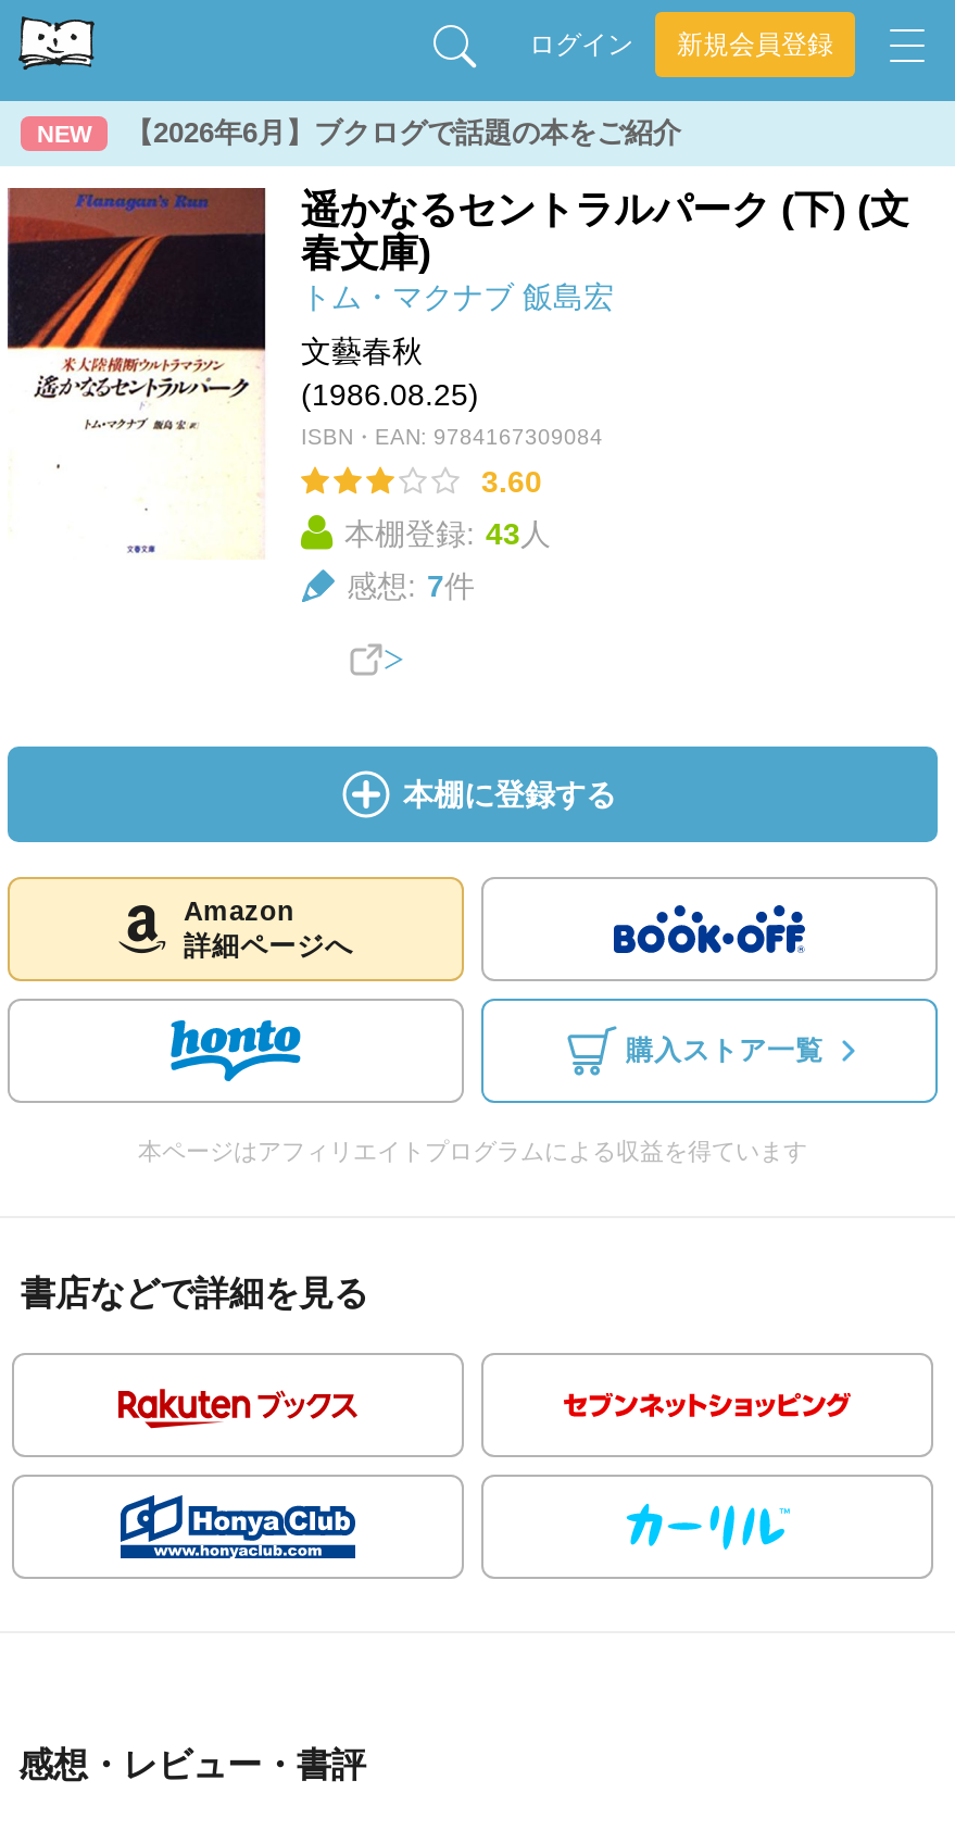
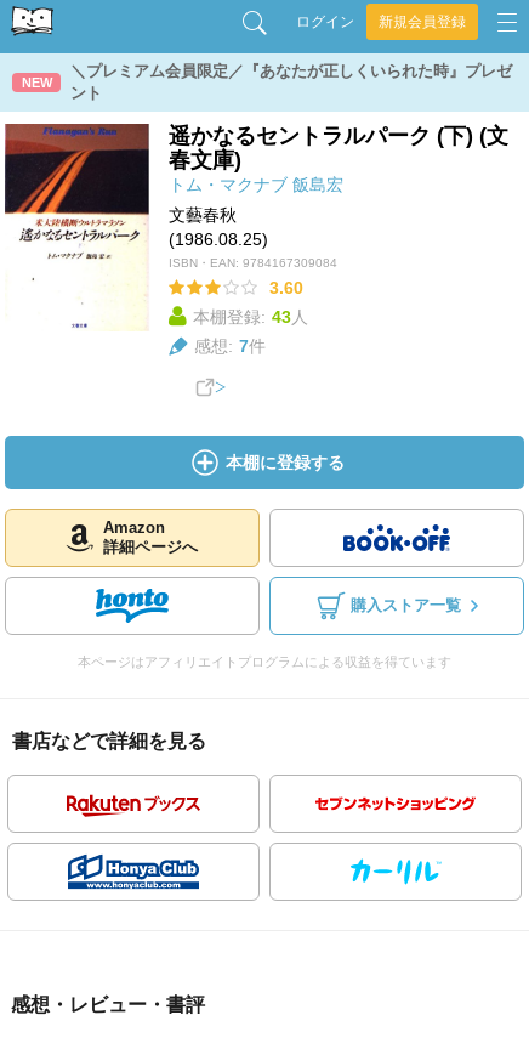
- 【2026年6月】ブクログで話題の本をご紹介
+ ＼プレミアム会員限定／『あなたが正しくいられた時』プレゼ
+ ント
